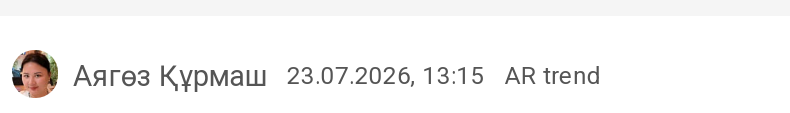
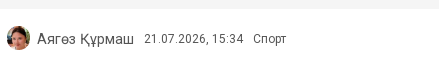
- 23.07.2026, 13:15
- AR trend
+ 21.07.2026, 15:34
+ Спорт
